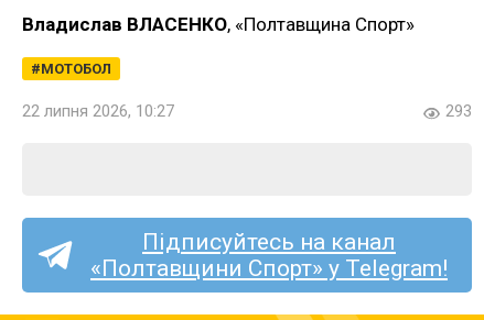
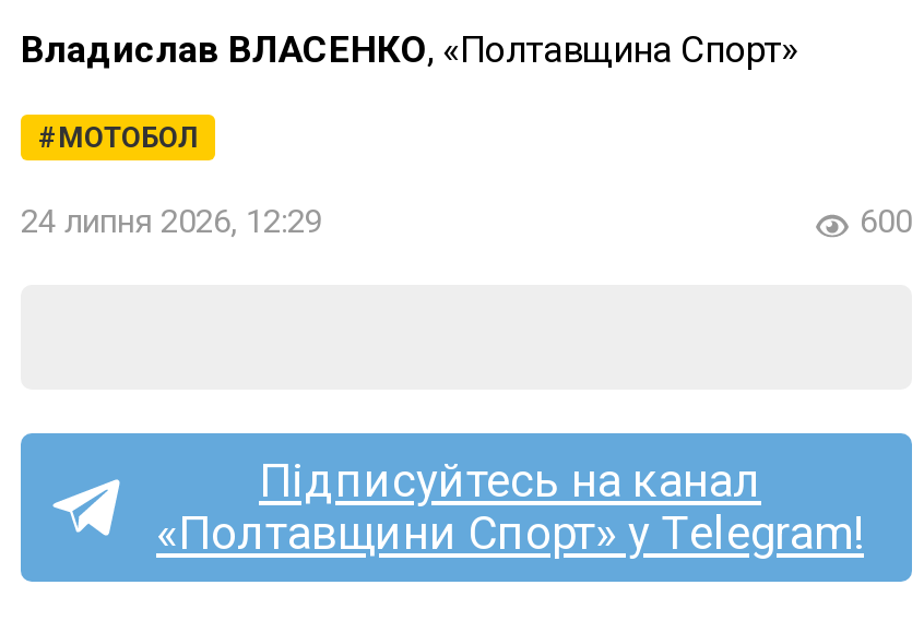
- 22 липня 2026, 10:27
+ 24 липня 2026, 12:29

- 293
+ 600
